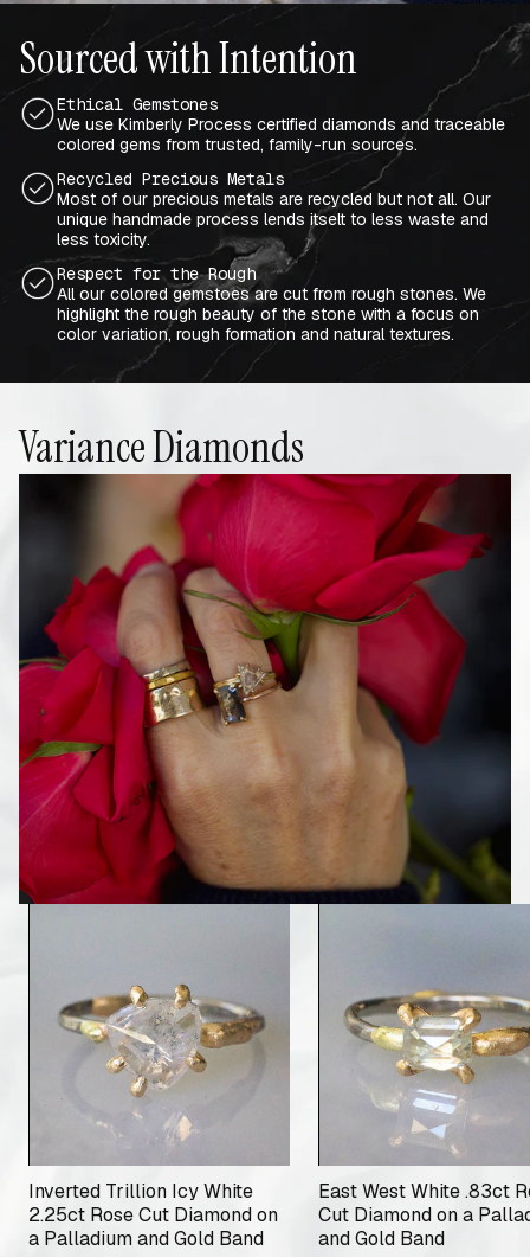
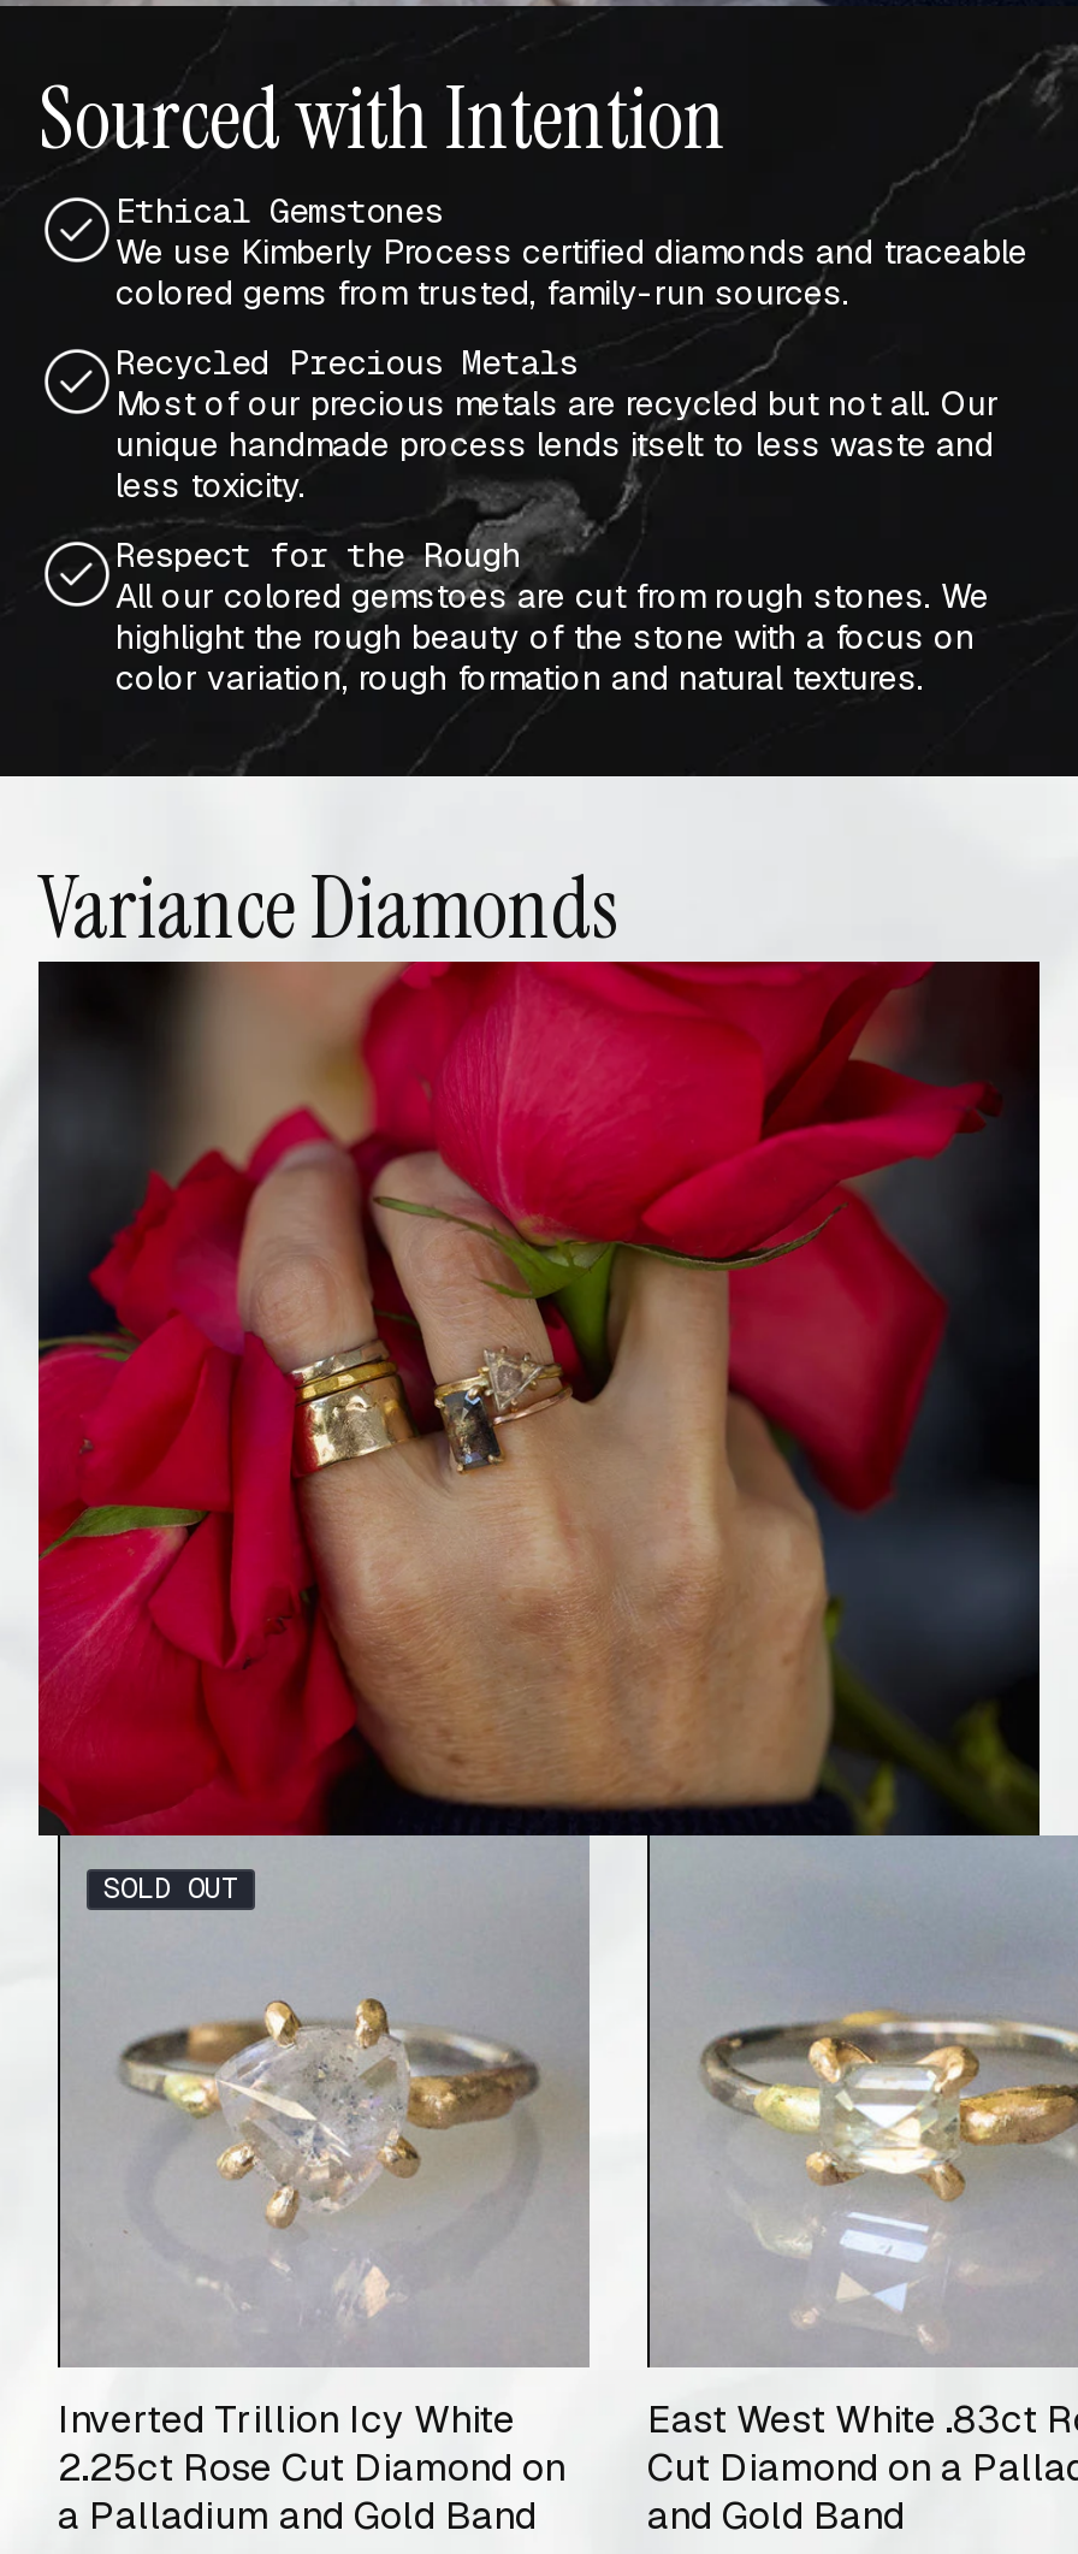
+ SOLD OUT
